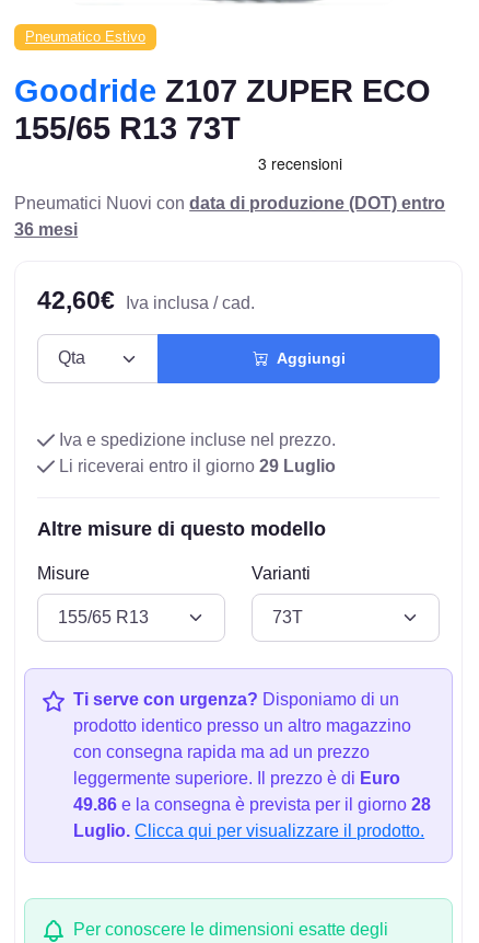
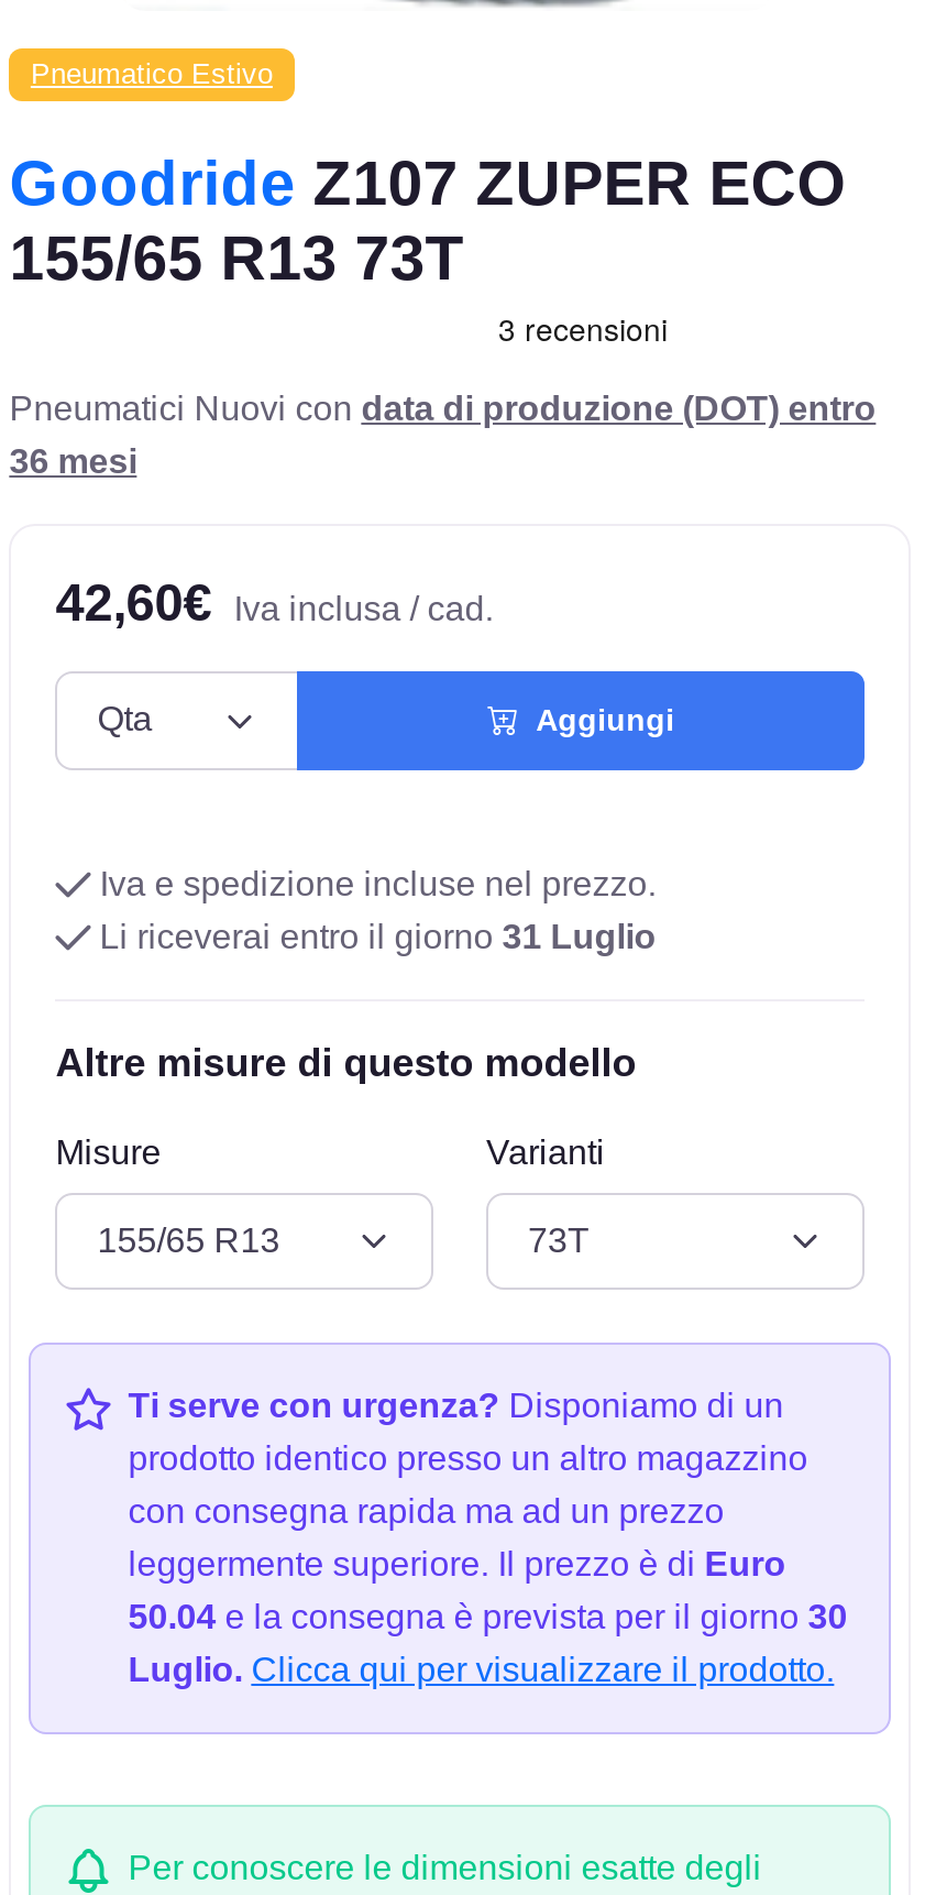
- Li riceverai entro il giorno 29 Luglio
+ Li riceverai entro il giorno 31 Luglio

- 49.86 e la consegna è prevista per il giorno 28
+ 50.04 e la consegna è prevista per il giorno 30
